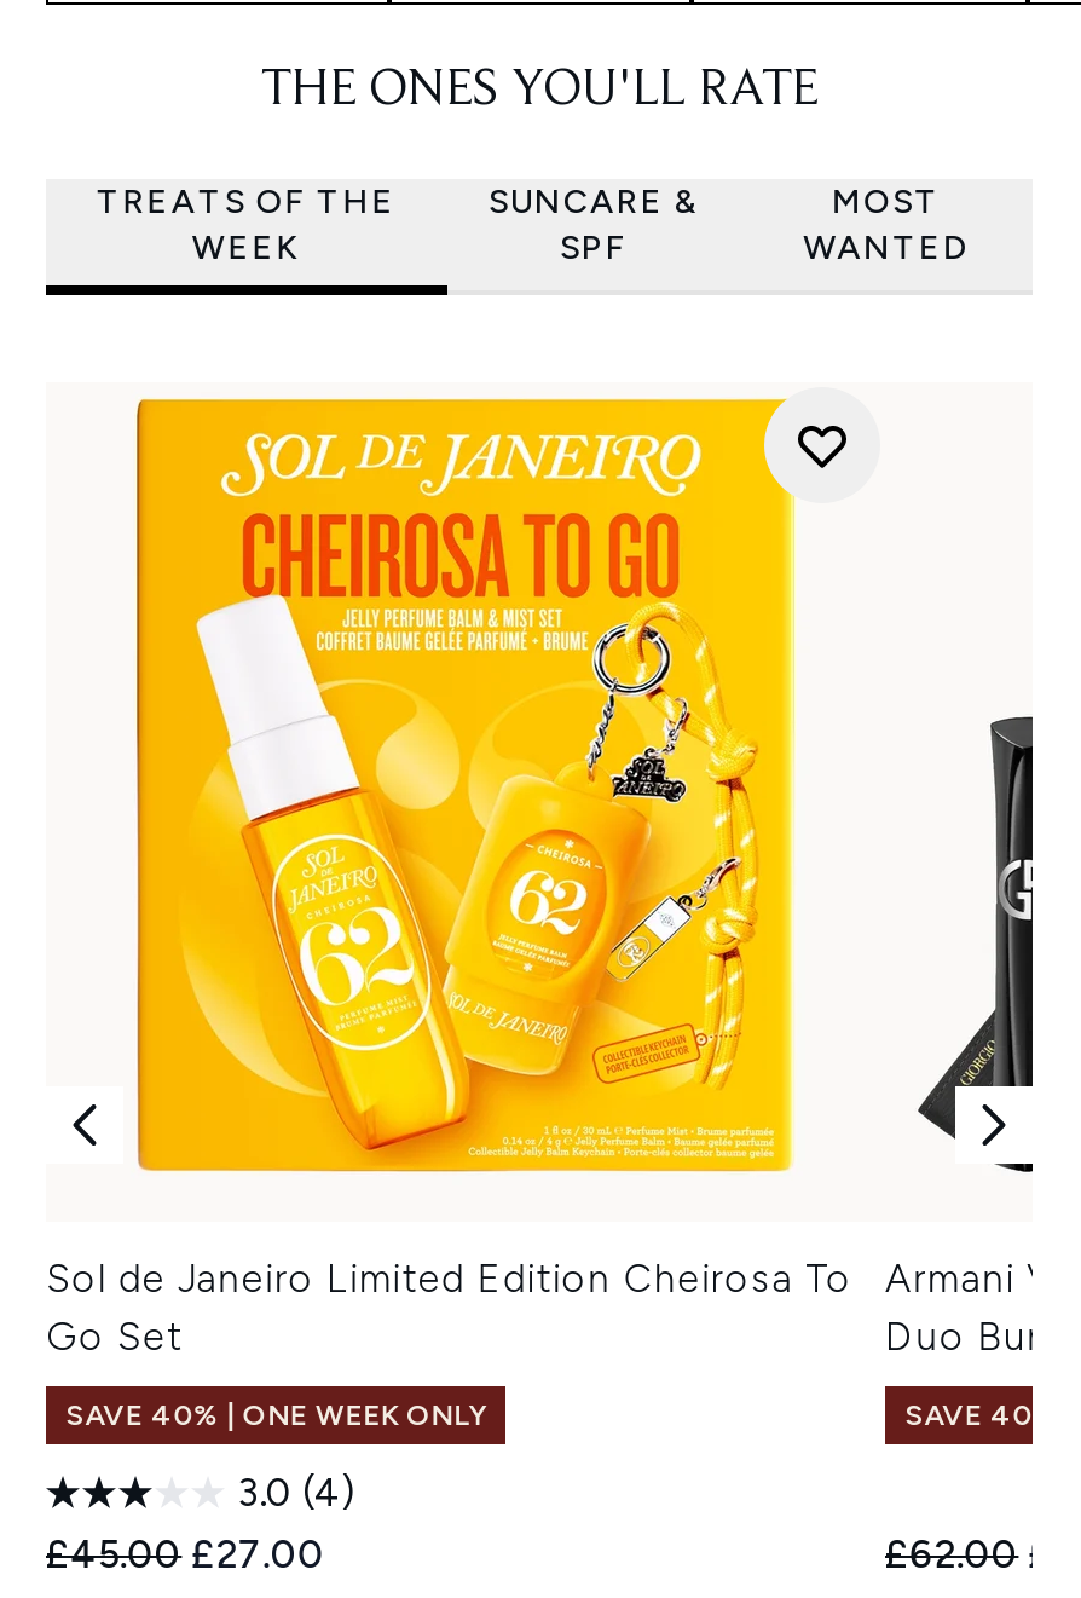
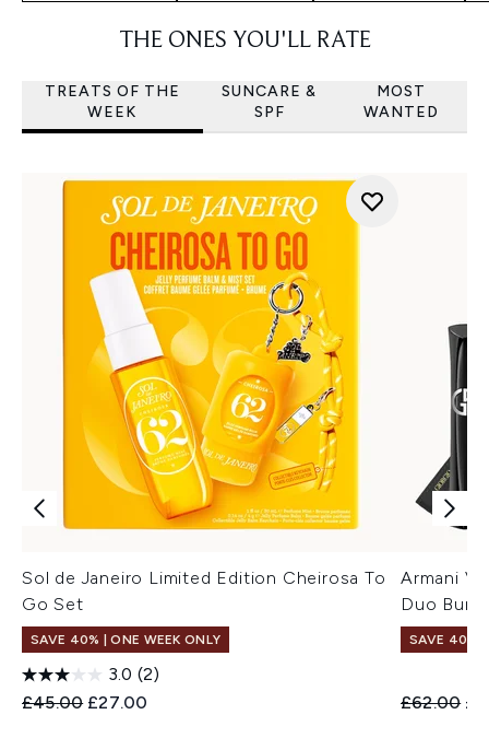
- 3.0 (4)
+ 3.0 (2)
